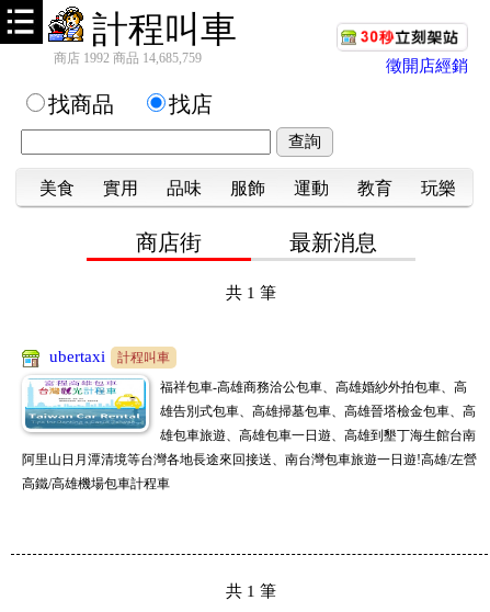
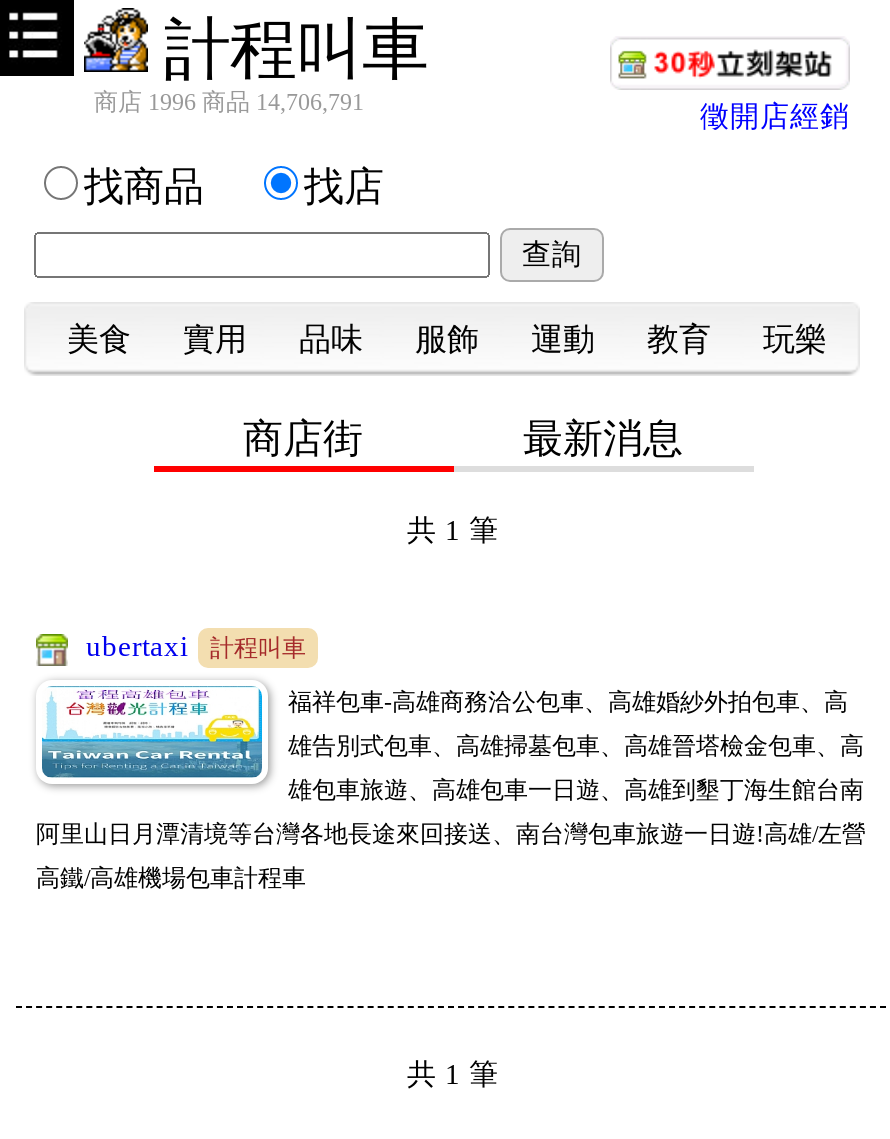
- 商店 1992 商品 14,685,759
+ 商店 1996 商品 14,706,791
